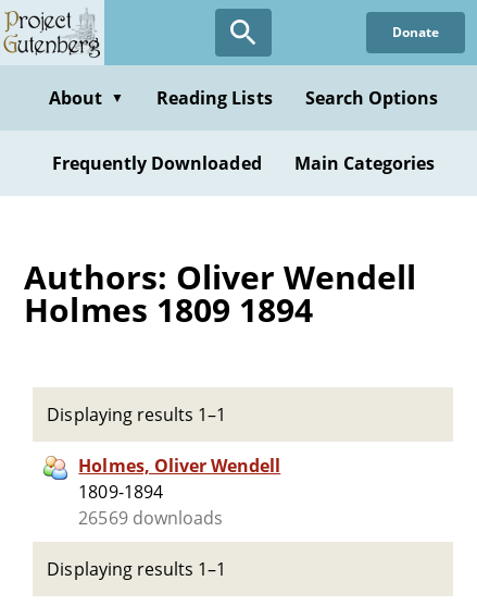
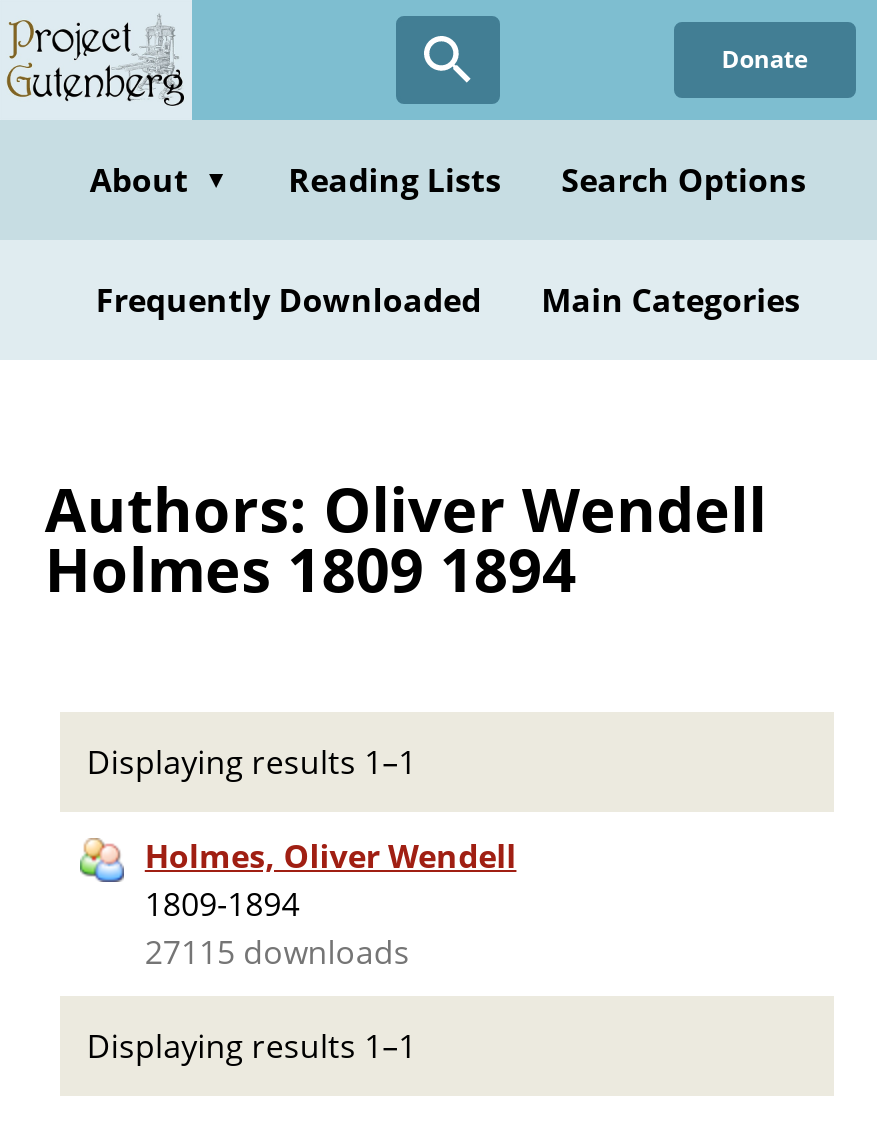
- 26569 downloads
+ 27115 downloads
